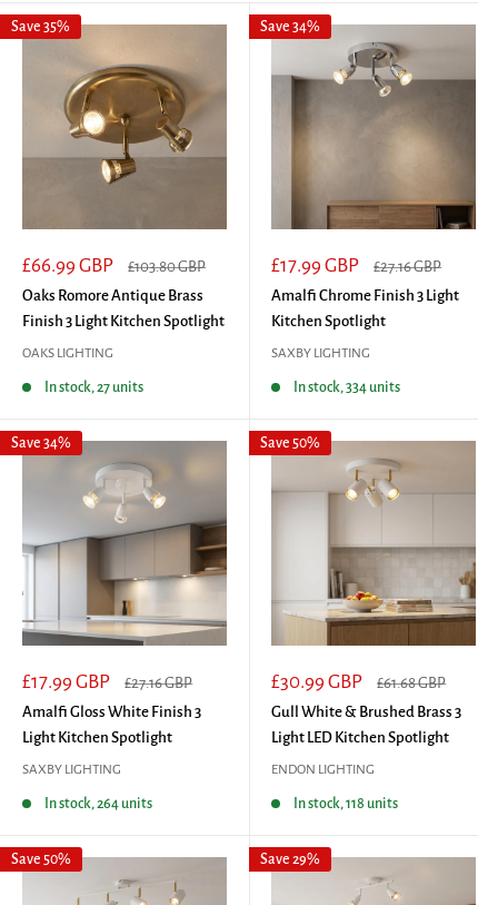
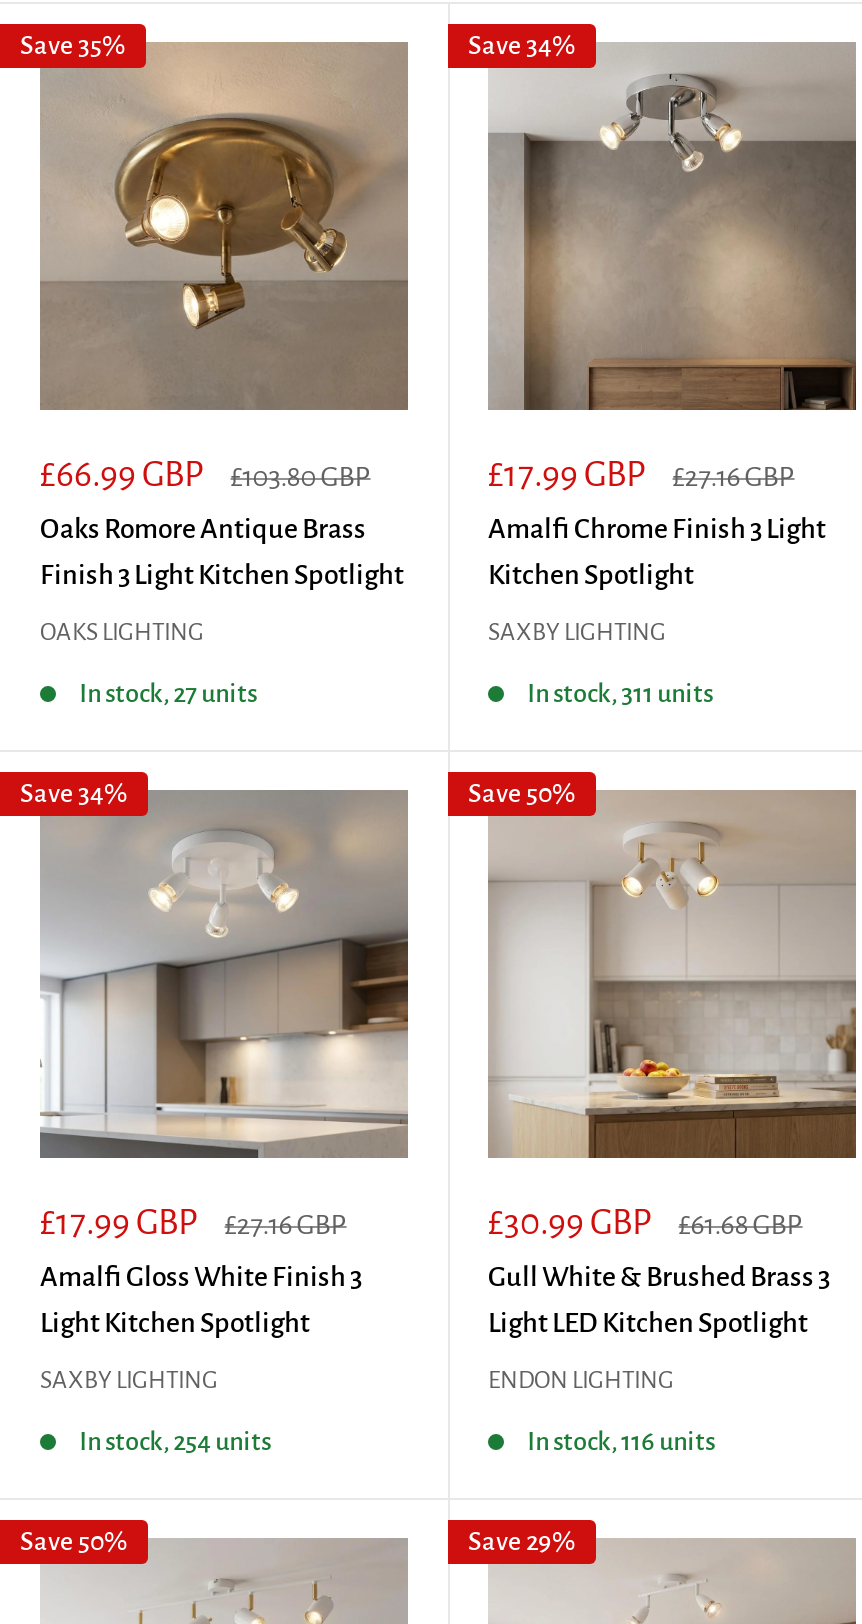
- In stock, 334 units
+ In stock, 311 units

- In stock, 264 units
+ In stock, 254 units

- In stock, 118 units
+ In stock, 116 units
